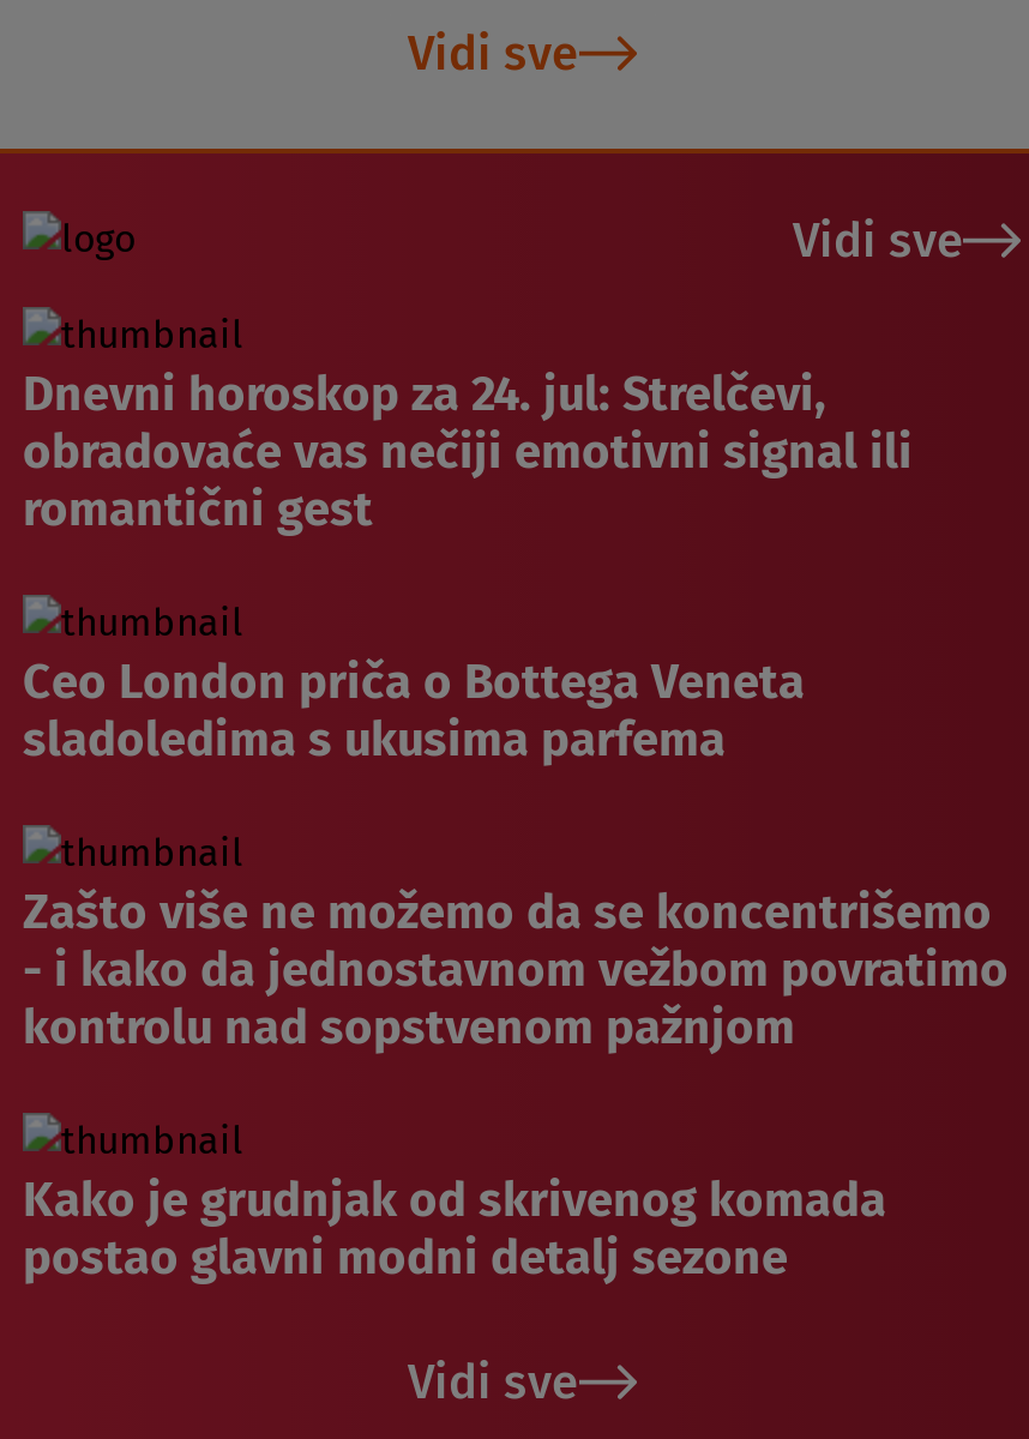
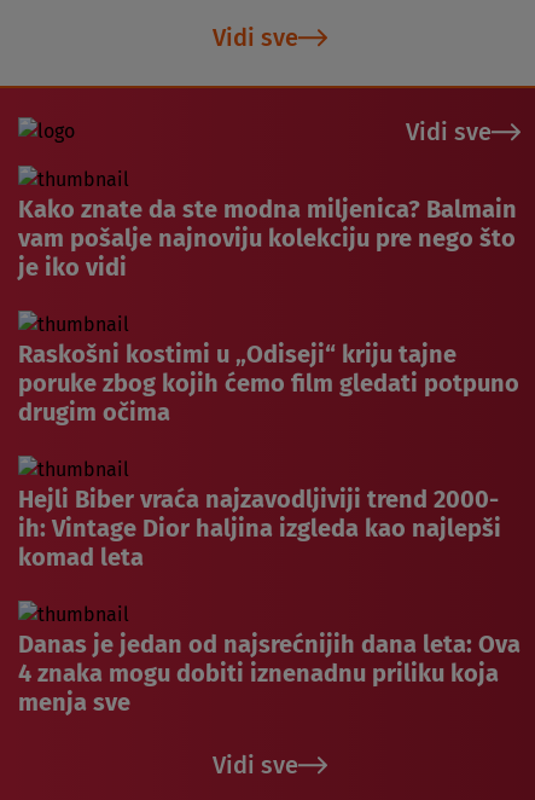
- Dnevni horoskop za 24. jul: Strelčevi,
- obradovaće vas nečiji emotivni signal ili
- romantični gest
+ Kako znate da ste modna miljenica? Balmain
+ vam pošalje najnoviju kolekciju pre nego što
+ je iko vidi

- Ceo London priča o Bottega Veneta
- sladoledima s ukusima parfema
+ Raskošni kostimi u „Odiseji“ kriju tajne
+ poruke zbog kojih ćemo film gledati potpuno
+ drugim očima

- Zašto više ne možemo da se koncentrišemo
- - i kako da jednostavnom vežbom povratimo
- kontrolu nad sopstvenom pažnjom
+ Hejli Biber vraća najzavodljiviji trend 2000-
+ ih: Vintage Dior haljina izgleda kao najlepši
+ komad leta

- Kako je grudnjak od skrivenog komada
- postao glavni modni detalj sezone
+ Danas je jedan od najsrećnijih dana leta: Ova
+ 4 znaka mogu dobiti iznenadnu priliku koja
+ menja sve
